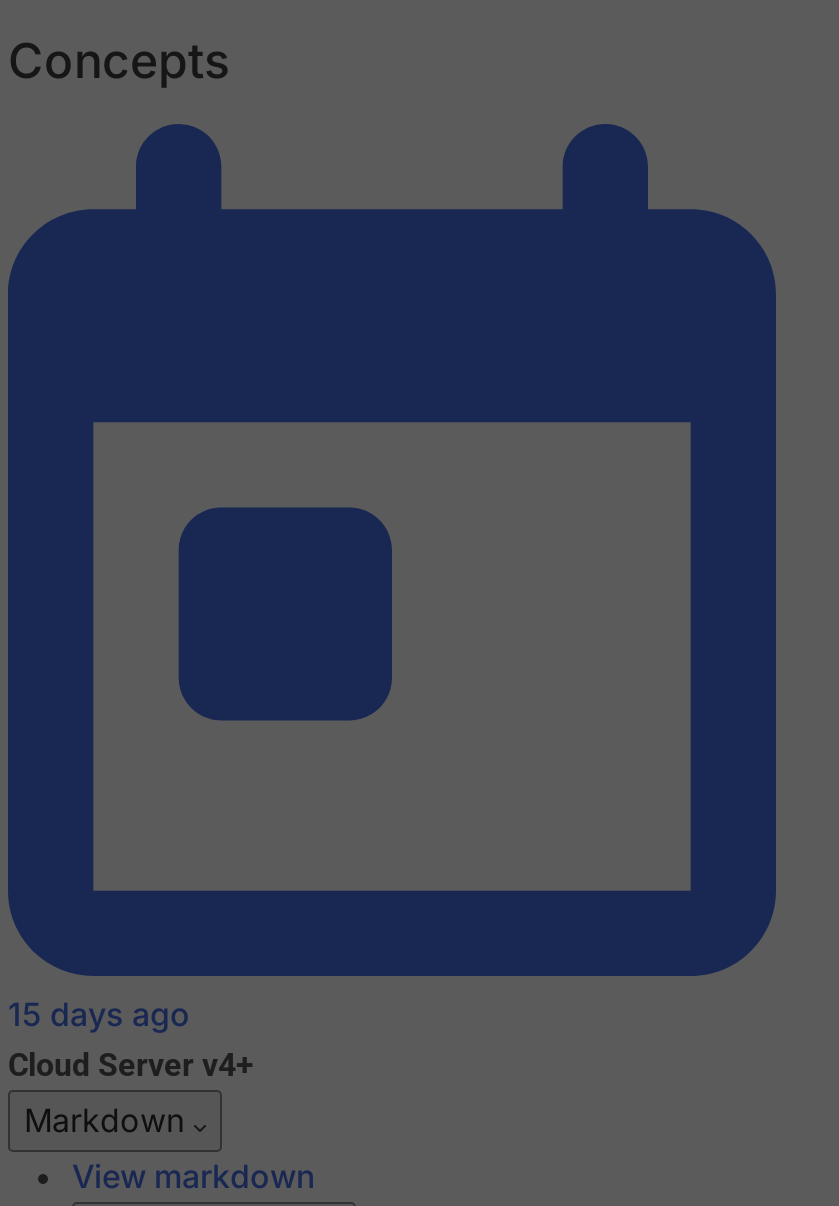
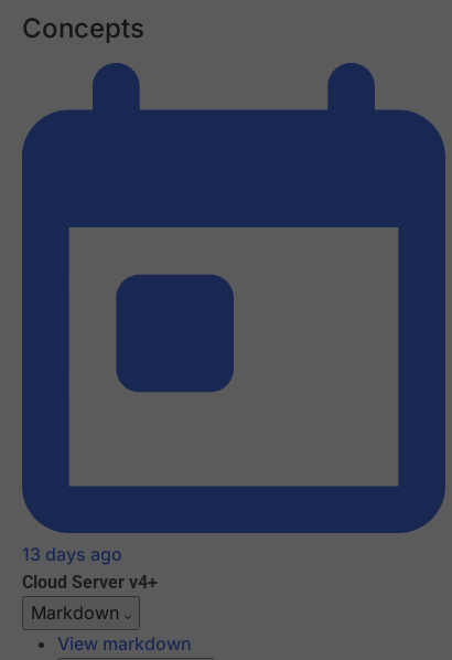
- 15 days ago
+ 13 days ago
